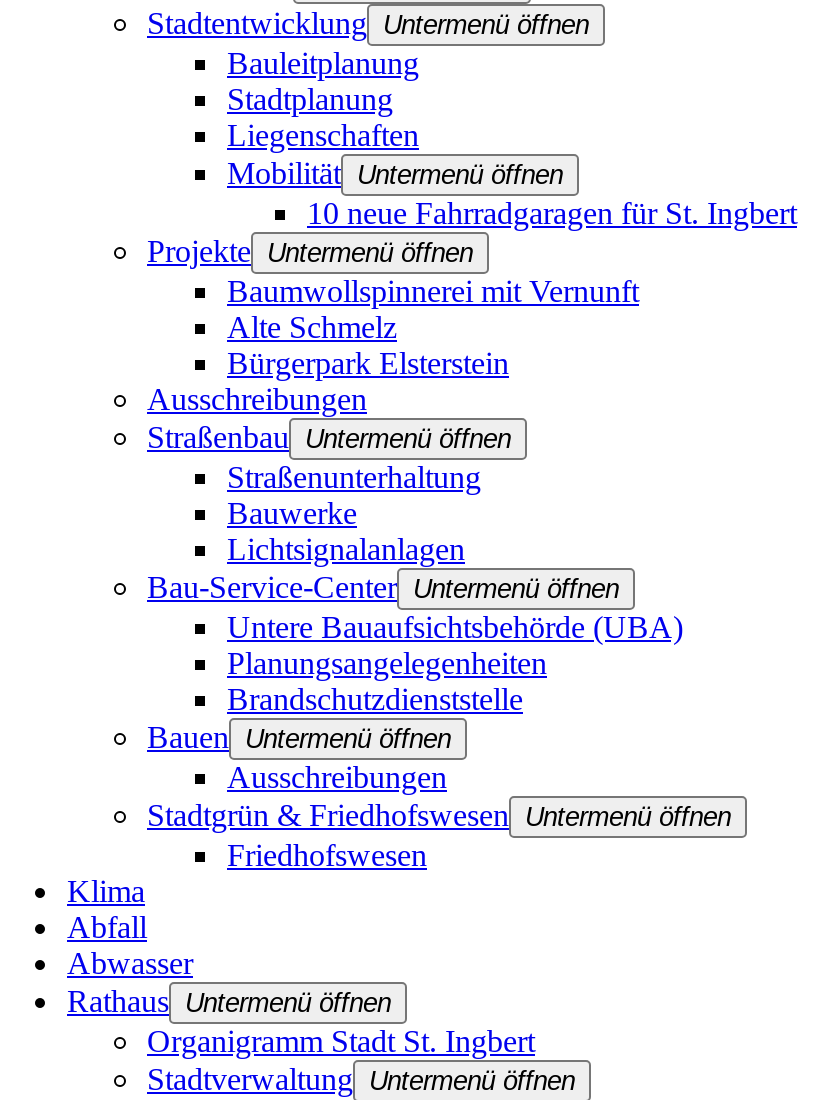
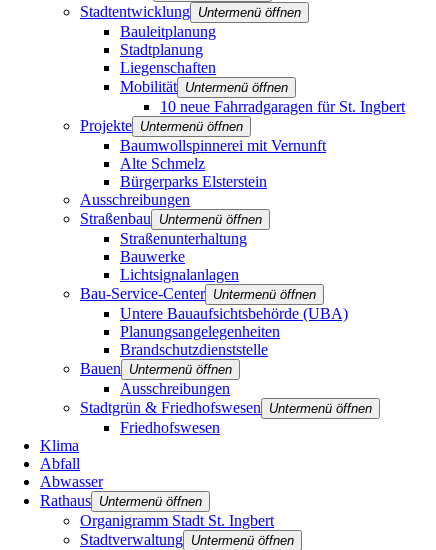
- Bürgerpark Elsterstein
+ Bürgerparks Elsterstein
